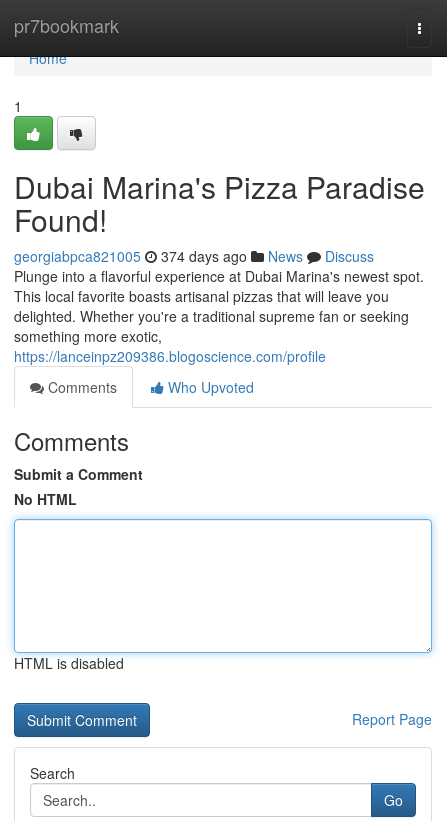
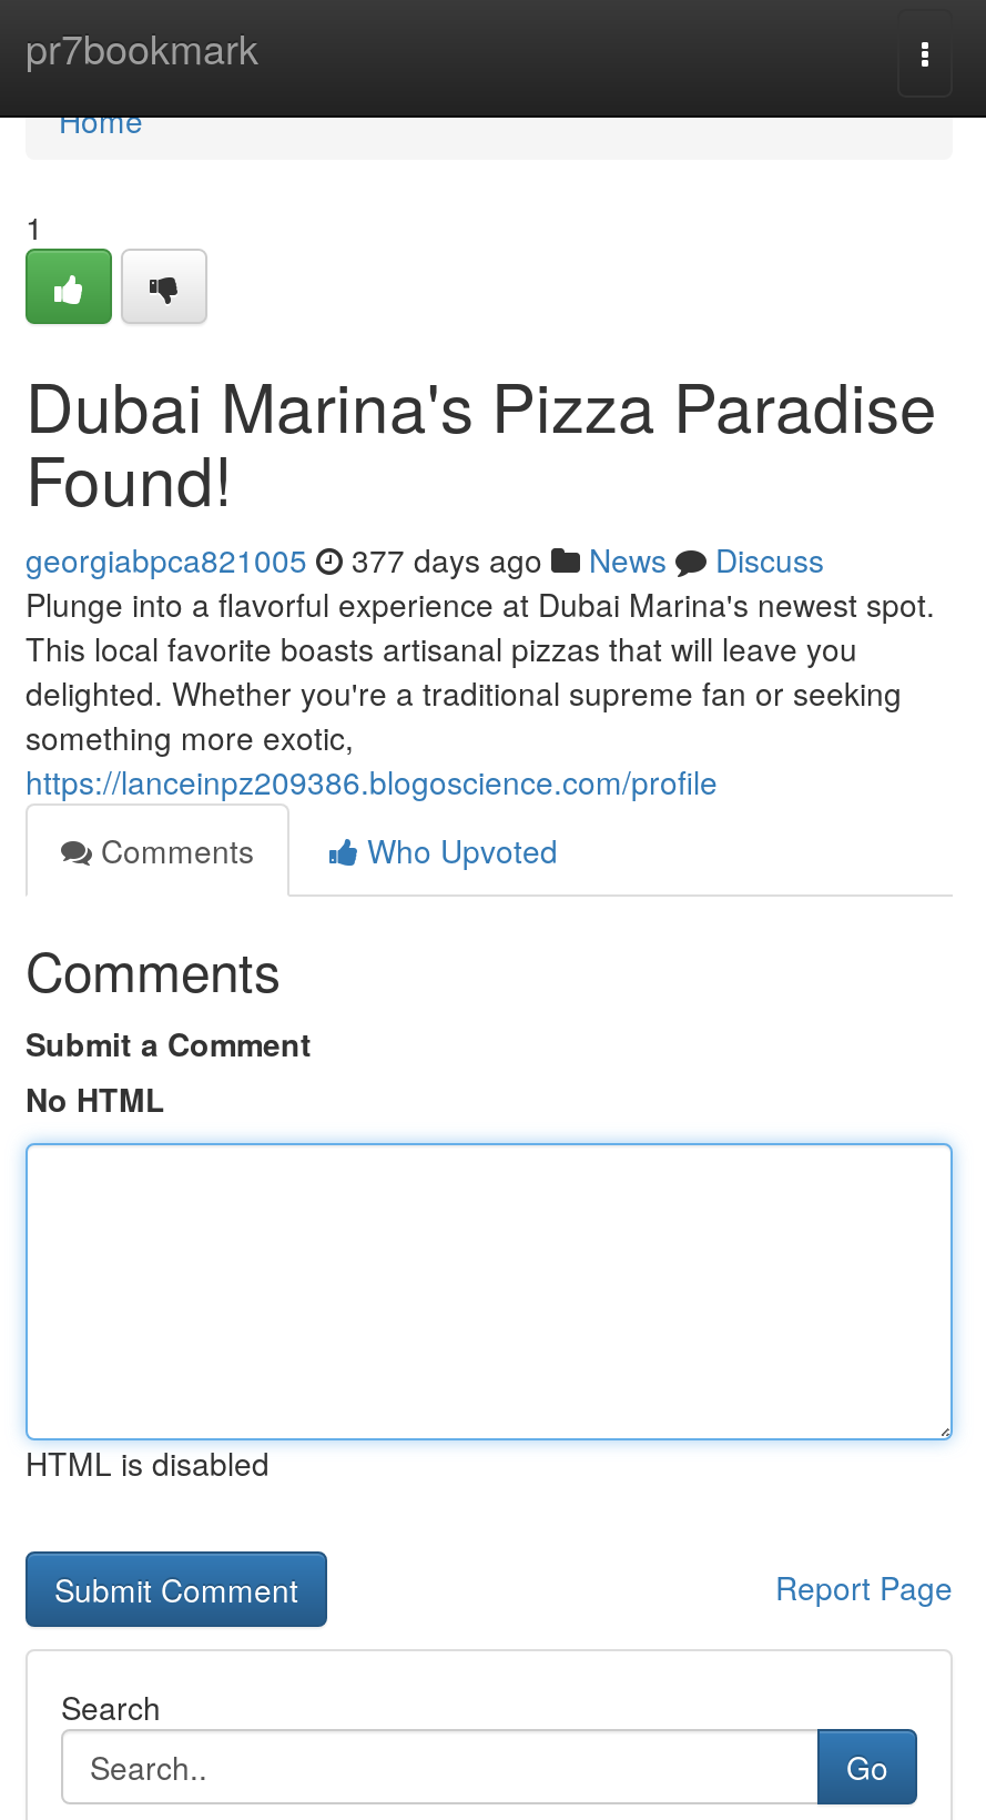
- georgiabpca821005 374 days ago News Discuss
+ georgiabpca821005 377 days ago News Discuss
